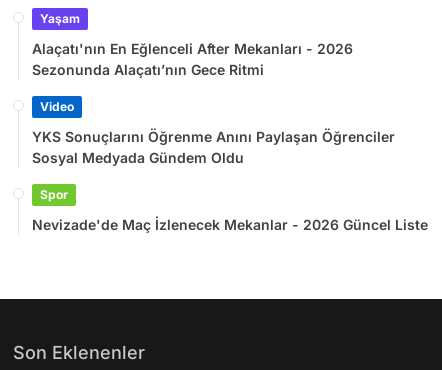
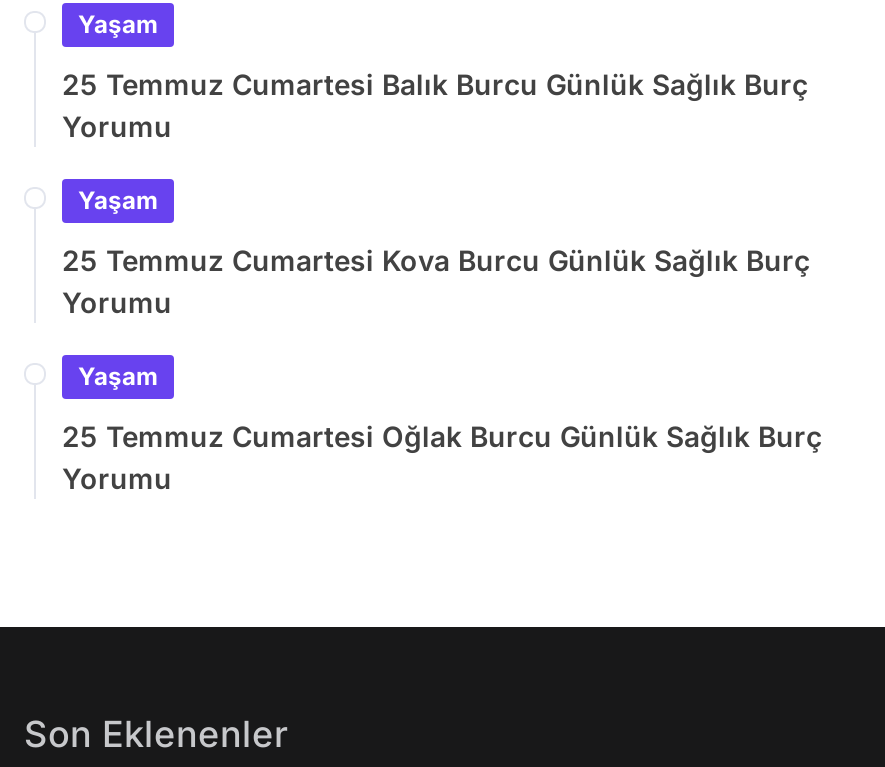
- Alaçatı'nın En Eğlenceli After Mekanları - 2026
- Sezonunda Alaçatı’nın Gece Ritmi
+ 25 Temmuz Cumartesi Balık Burcu Günlük Sağlık Burç
+ Yorumu

- Video
+ Yaşam

- YKS Sonuçlarını Öğrenme Anını Paylaşan Öğrenciler
- Sosyal Medyada Gündem Oldu
+ 25 Temmuz Cumartesi Kova Burcu Günlük Sağlık Burç
+ Yorumu

- Spor
+ Yaşam

- Nevizade'de Maç İzlenecek Mekanlar - 2026 Güncel Liste
+ 25 Temmuz Cumartesi Oğlak Burcu Günlük Sağlık Burç
+ Yorumu
